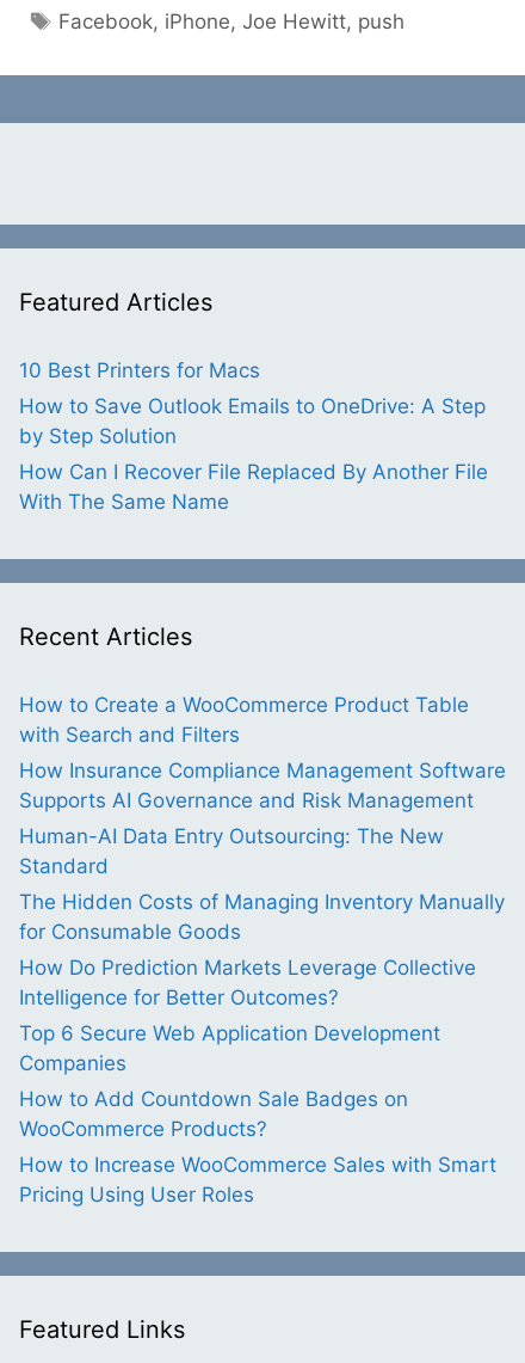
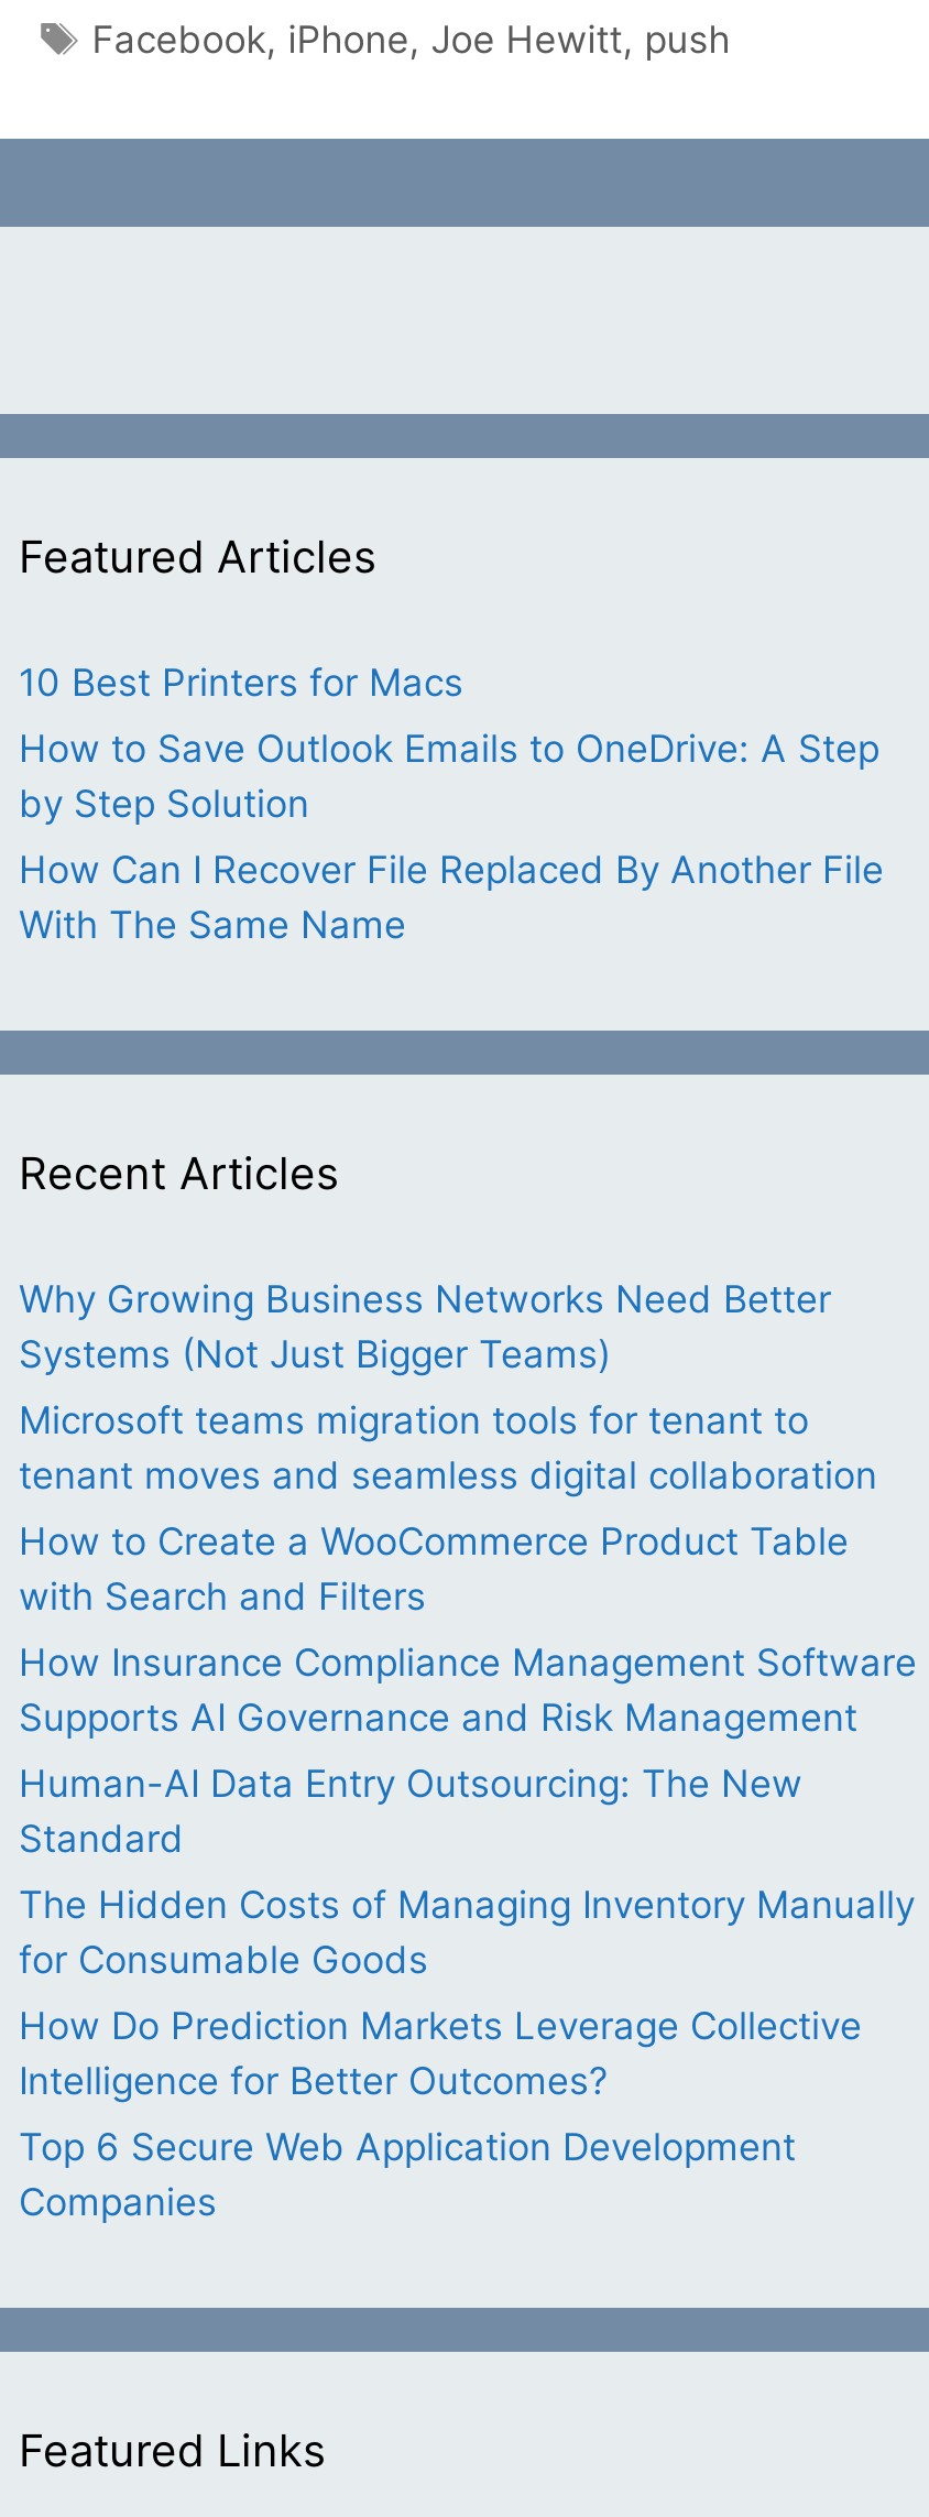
+ Why Growing Business Networks Need Better
+ Systems (Not Just Bigger Teams)
+ Microsoft teams migration tools for tenant to
+ tenant moves and seamless digital collaboration

moved down: How to Create a WooCommerce Product Table | with Search and Filters | How Insurance Compliance Management Software | ... | Top 6 Secure Web Application Development | Companies

- How to Add Countdown Sale Badges on
- WooCommerce Products?
- How to Increase WooCommerce Sales with Smart
- Pricing Using User Roles
